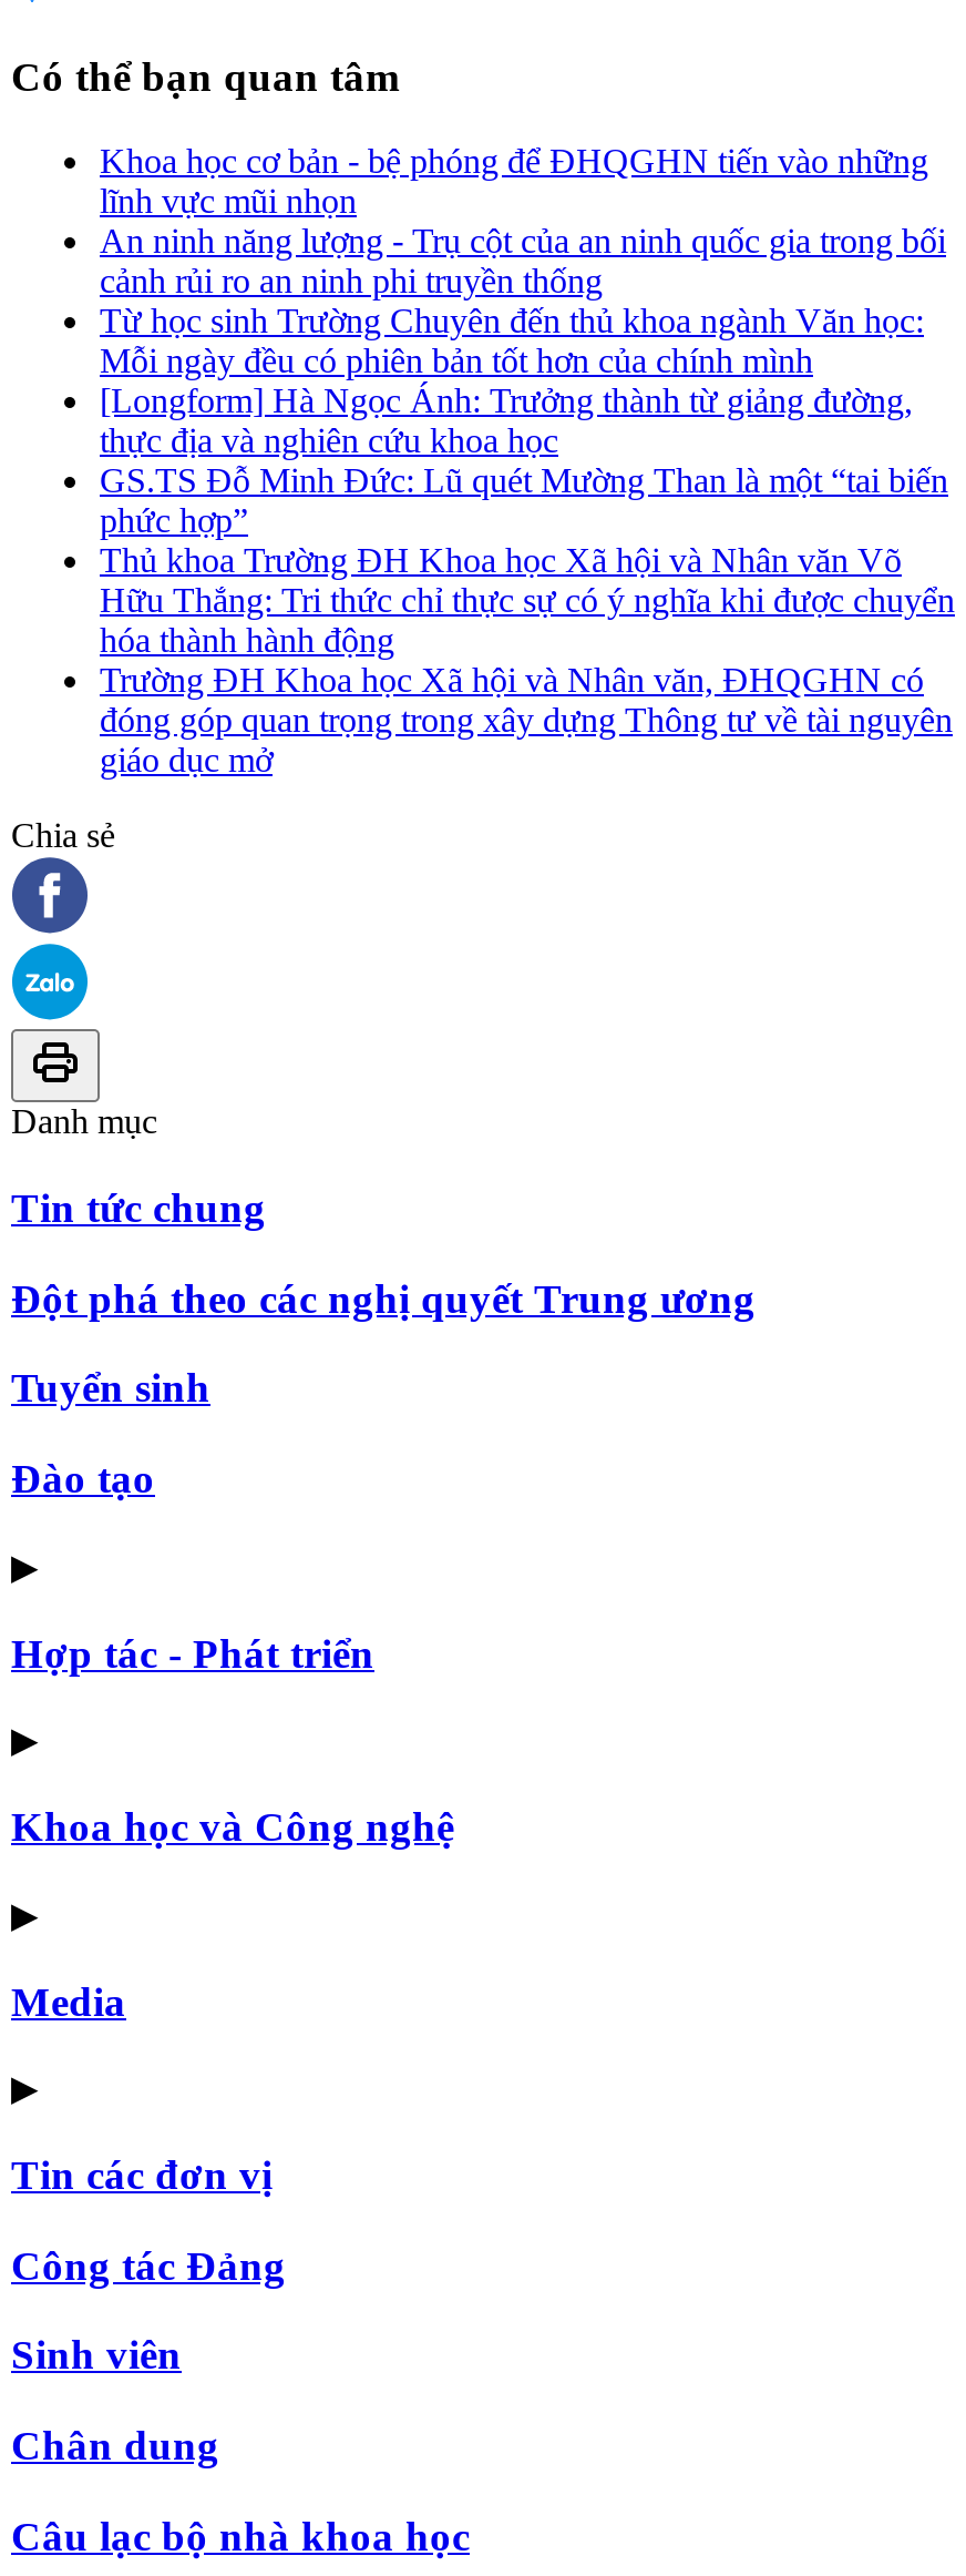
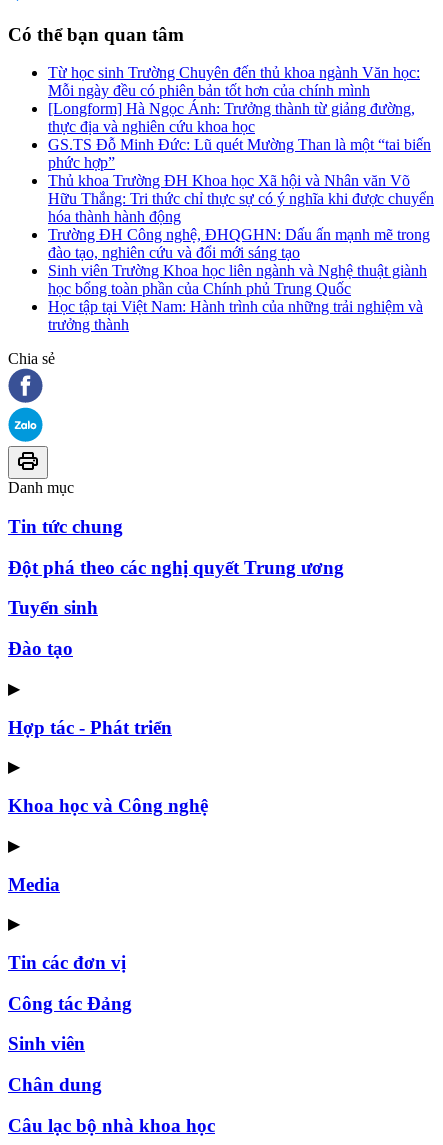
- Khoa học cơ bản - bệ phóng để ĐHQGHN tiến vào những
- lĩnh vực mũi nhọn
- An ninh năng lượng - Trụ cột của an ninh quốc gia trong bối
- cảnh rủi ro an ninh phi truyền thống

moved up: Từ học sinh Trường Chuyên đến thủ khoa ngành Văn học: | Mỗi ngày đều có phiên bản tốt hơn của chính mình | [Longform] Hà Ngọc Ánh: Trưởng thành từ giảng đường, | ... | Hữu Thắng: Tri thức chỉ thực sự có ý nghĩa khi được chuyển | hóa thành hành động

- Trường ĐH Khoa học Xã hội và Nhân văn, ĐHQGHN có
- đóng góp quan trọng trong xây dựng Thông tư về tài nguyên
- giáo dục mở
+ Trường ĐH Công nghệ, ĐHQGHN: Dấu ấn mạnh mẽ trong
+ đào tạo, nghiên cứu và đổi mới sáng tạo
+ Sinh viên Trường Khoa học liên ngành và Nghệ thuật giành
+ học bổng toàn phần của Chính phủ Trung Quốc
+ Học tập tại Việt Nam: Hành trình của những trải nghiệm và
+ trưởng thành
